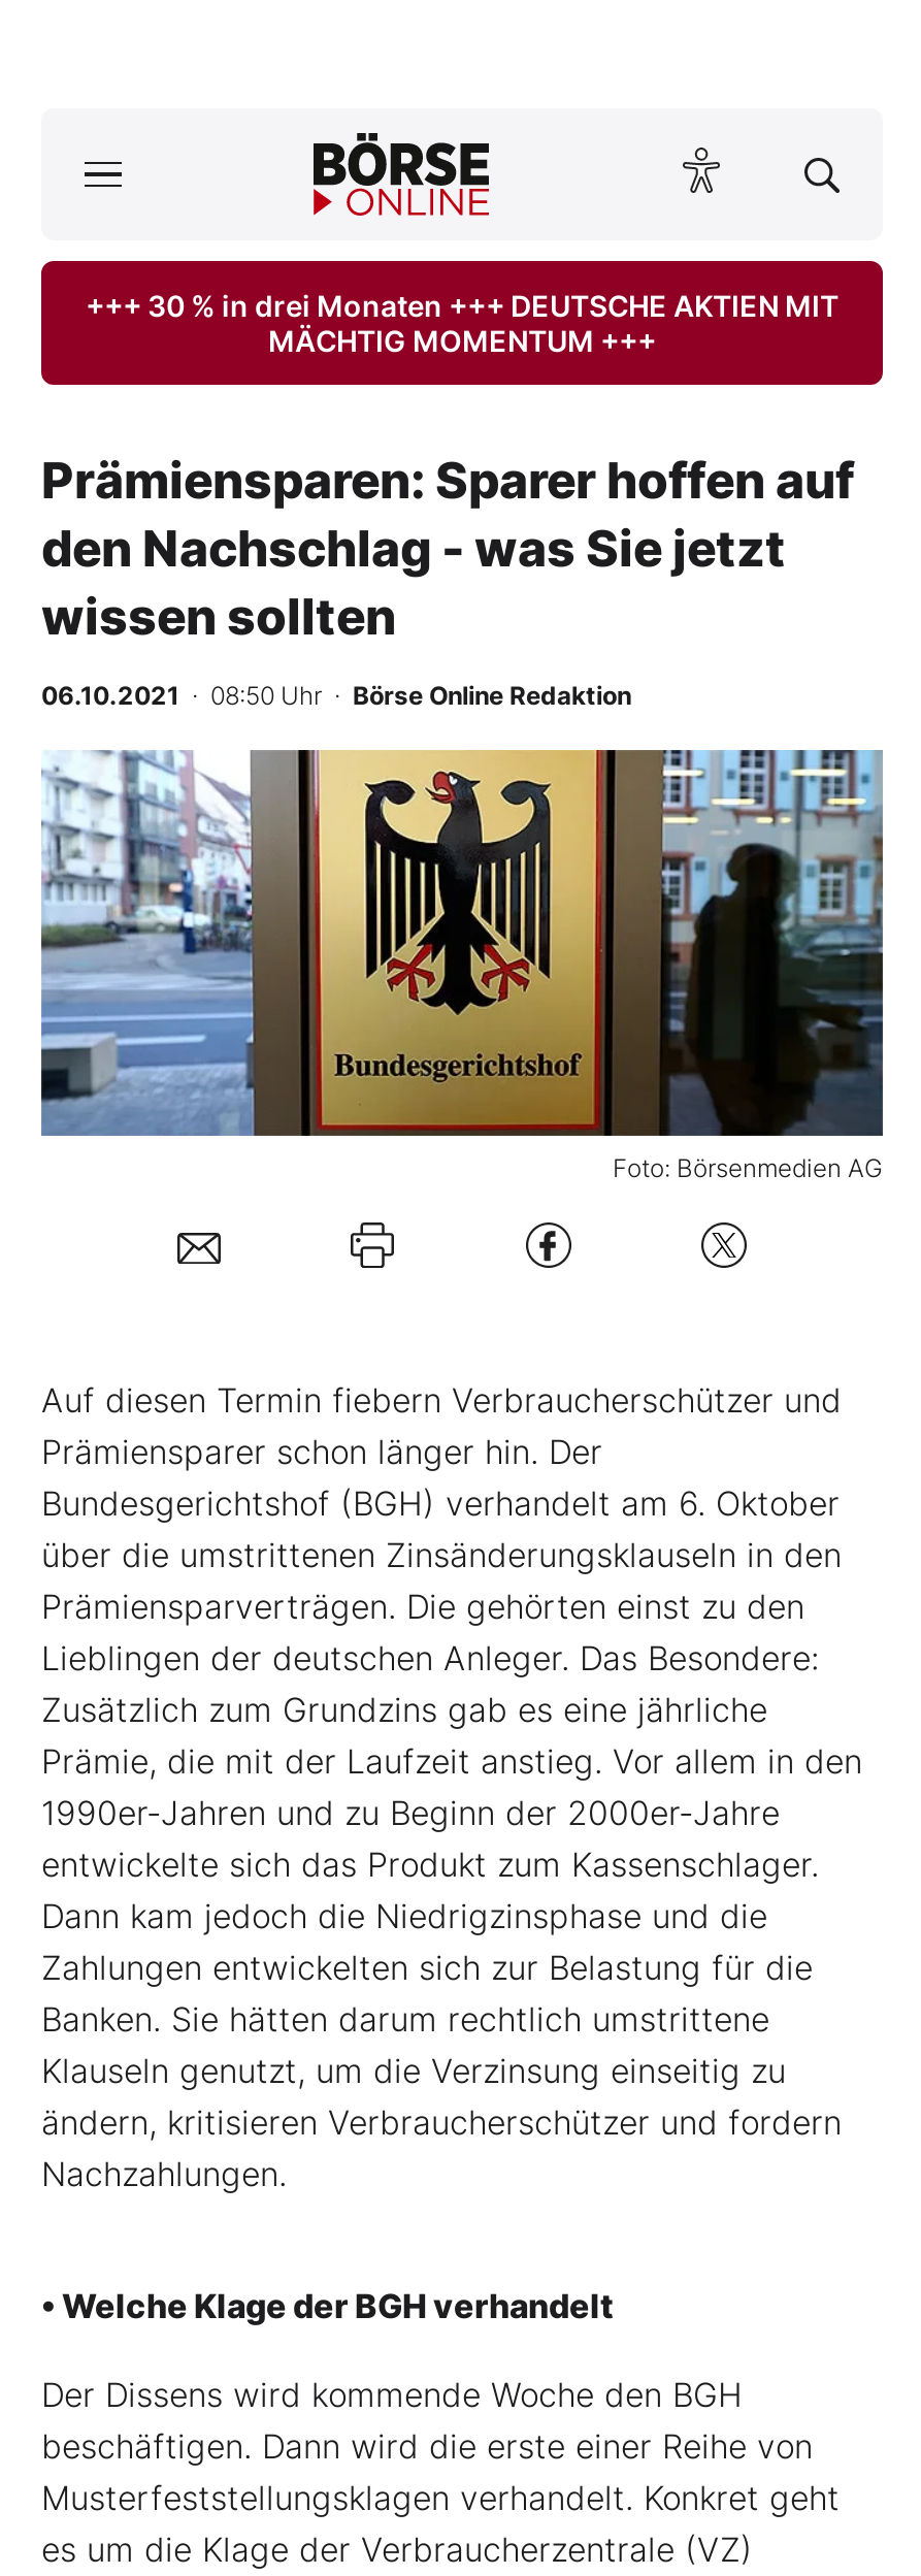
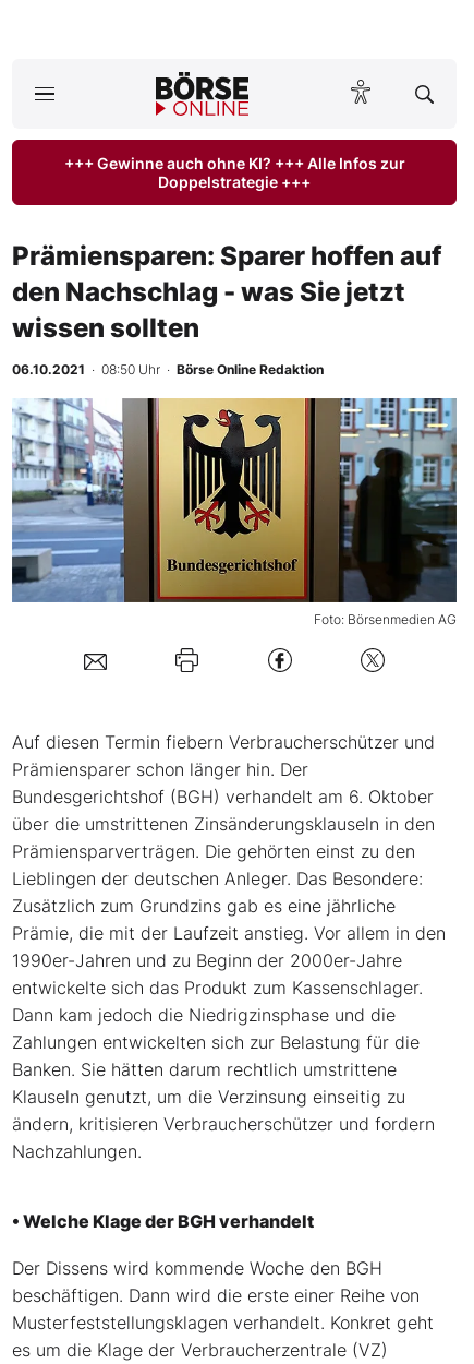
- +++ 30 % in drei Monaten +++ DEUTSCHE AKTIEN MIT
- MÄCHTIG MOMENTUM +++
+ +++ Gewinne auch ohne KI? +++ Alle Infos zur
+ Doppelstrategie +++
